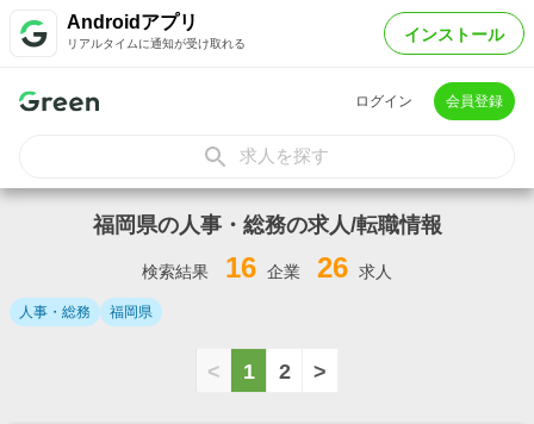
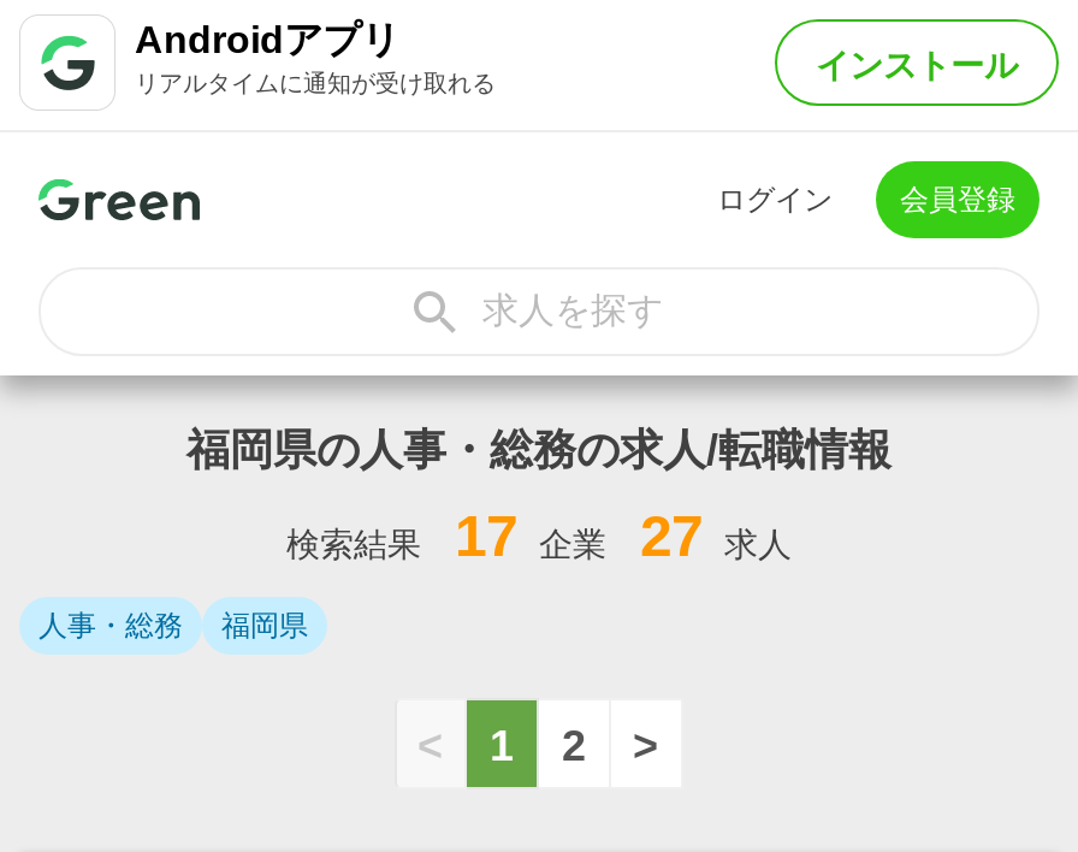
- 検索結果 16 企業 26 求人
+ 検索結果 17 企業 27 求人
